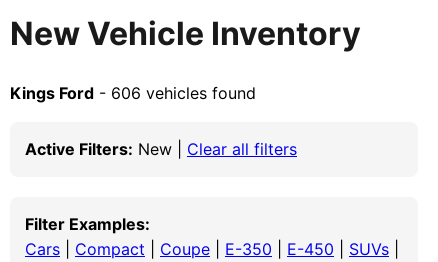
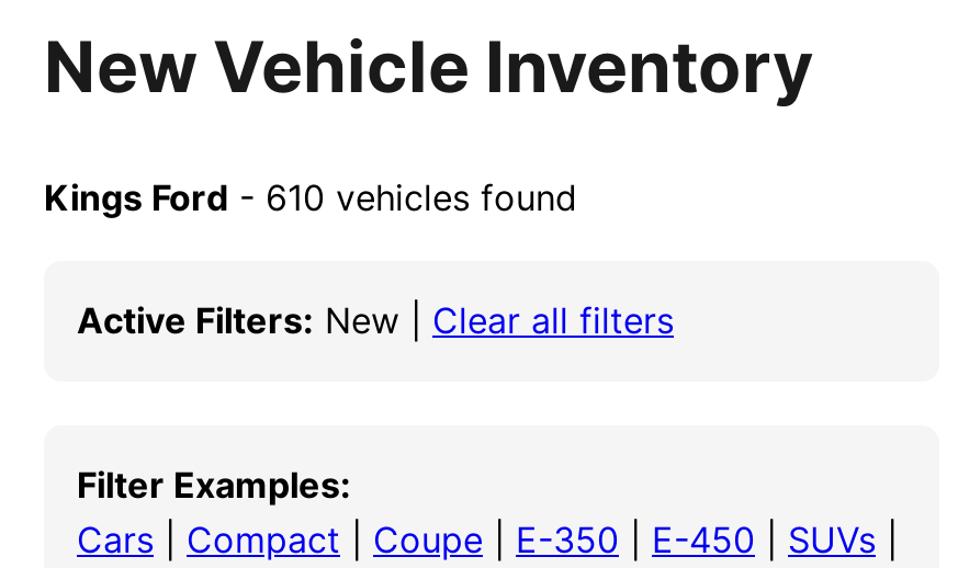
- Kings Ford - 606 vehicles found
+ Kings Ford - 610 vehicles found
